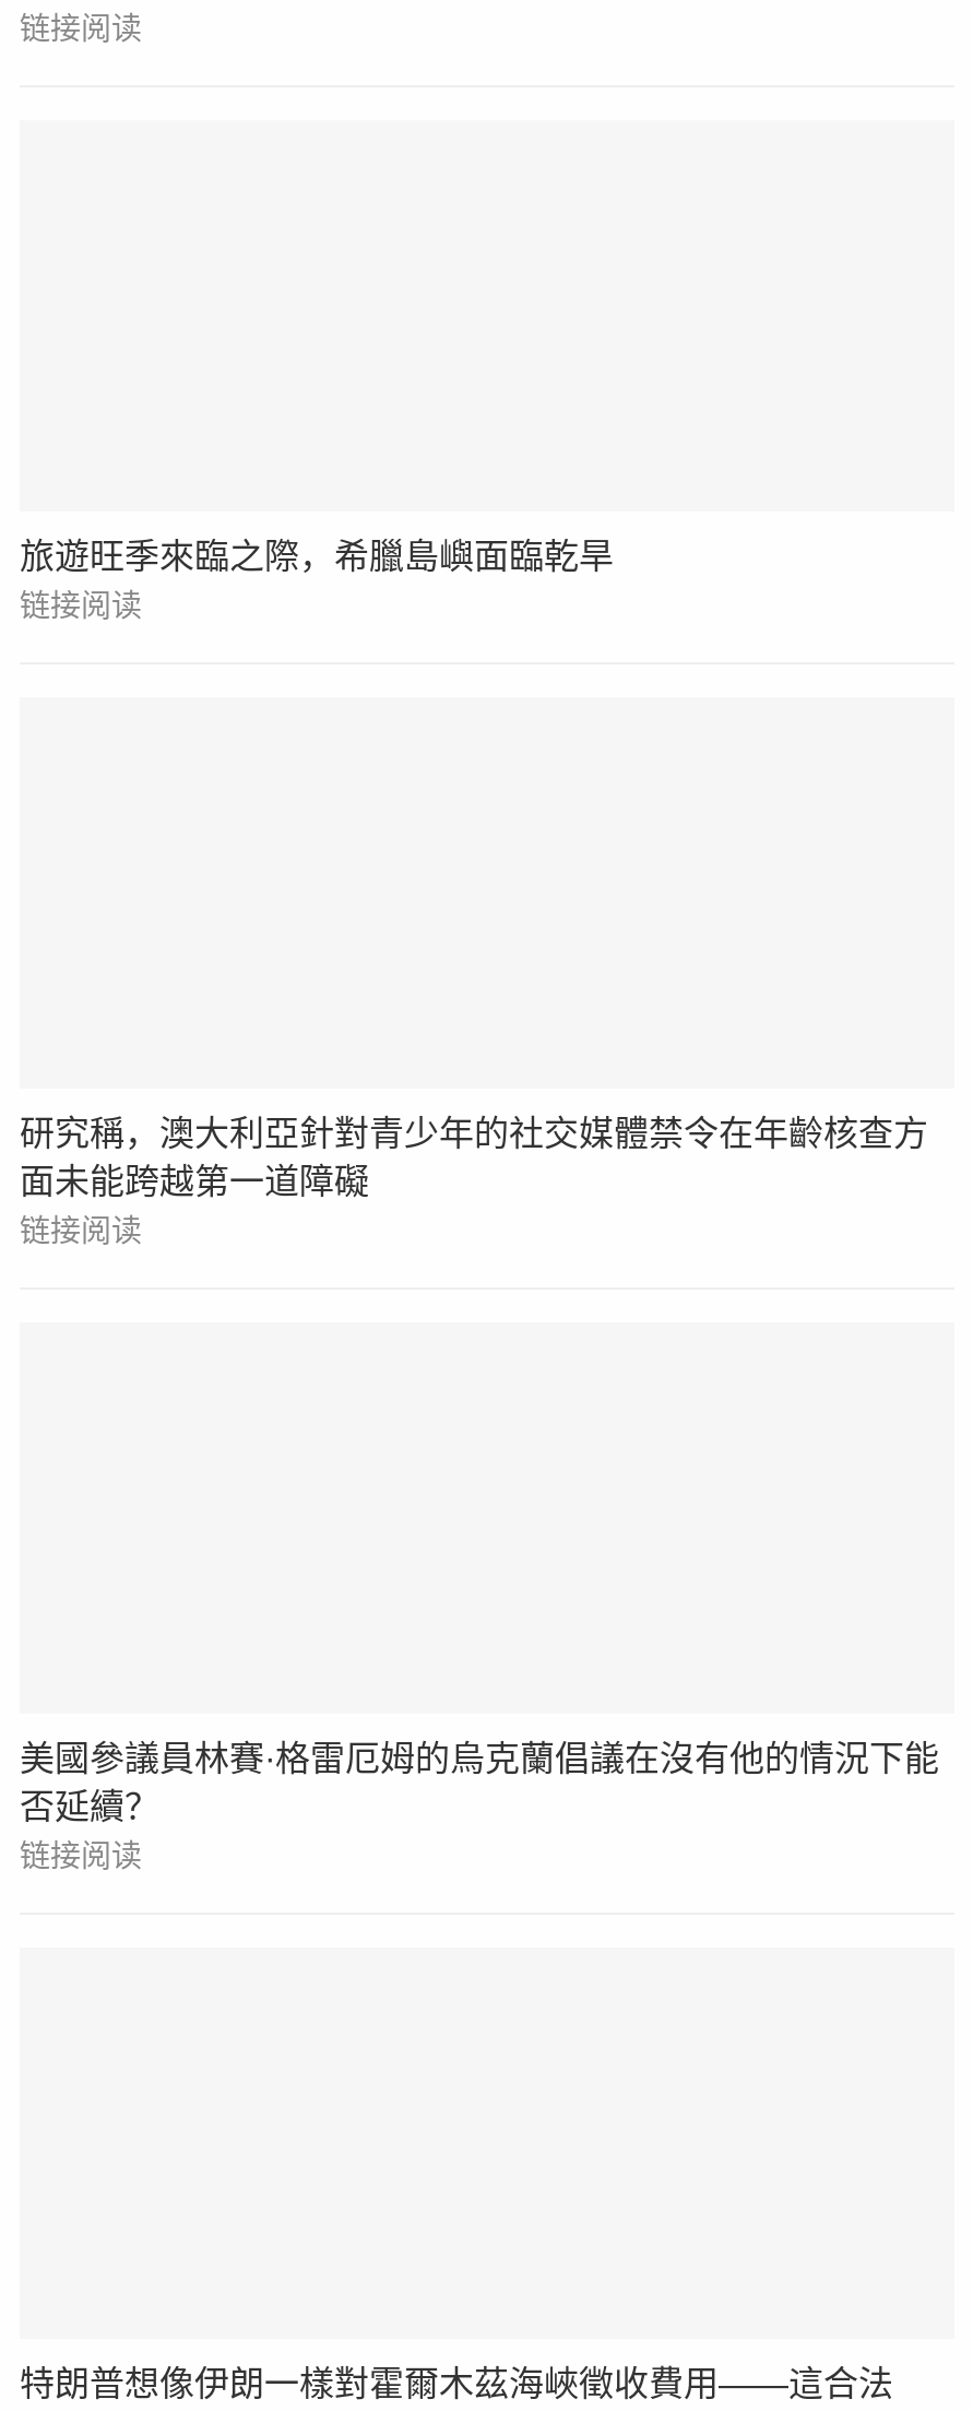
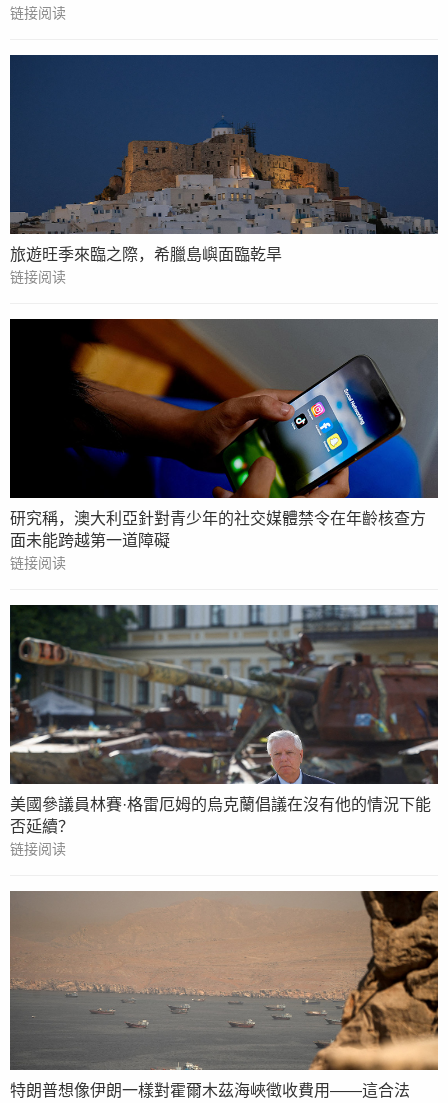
+ [image]

+ [image]

+ [image]

+ [image]
